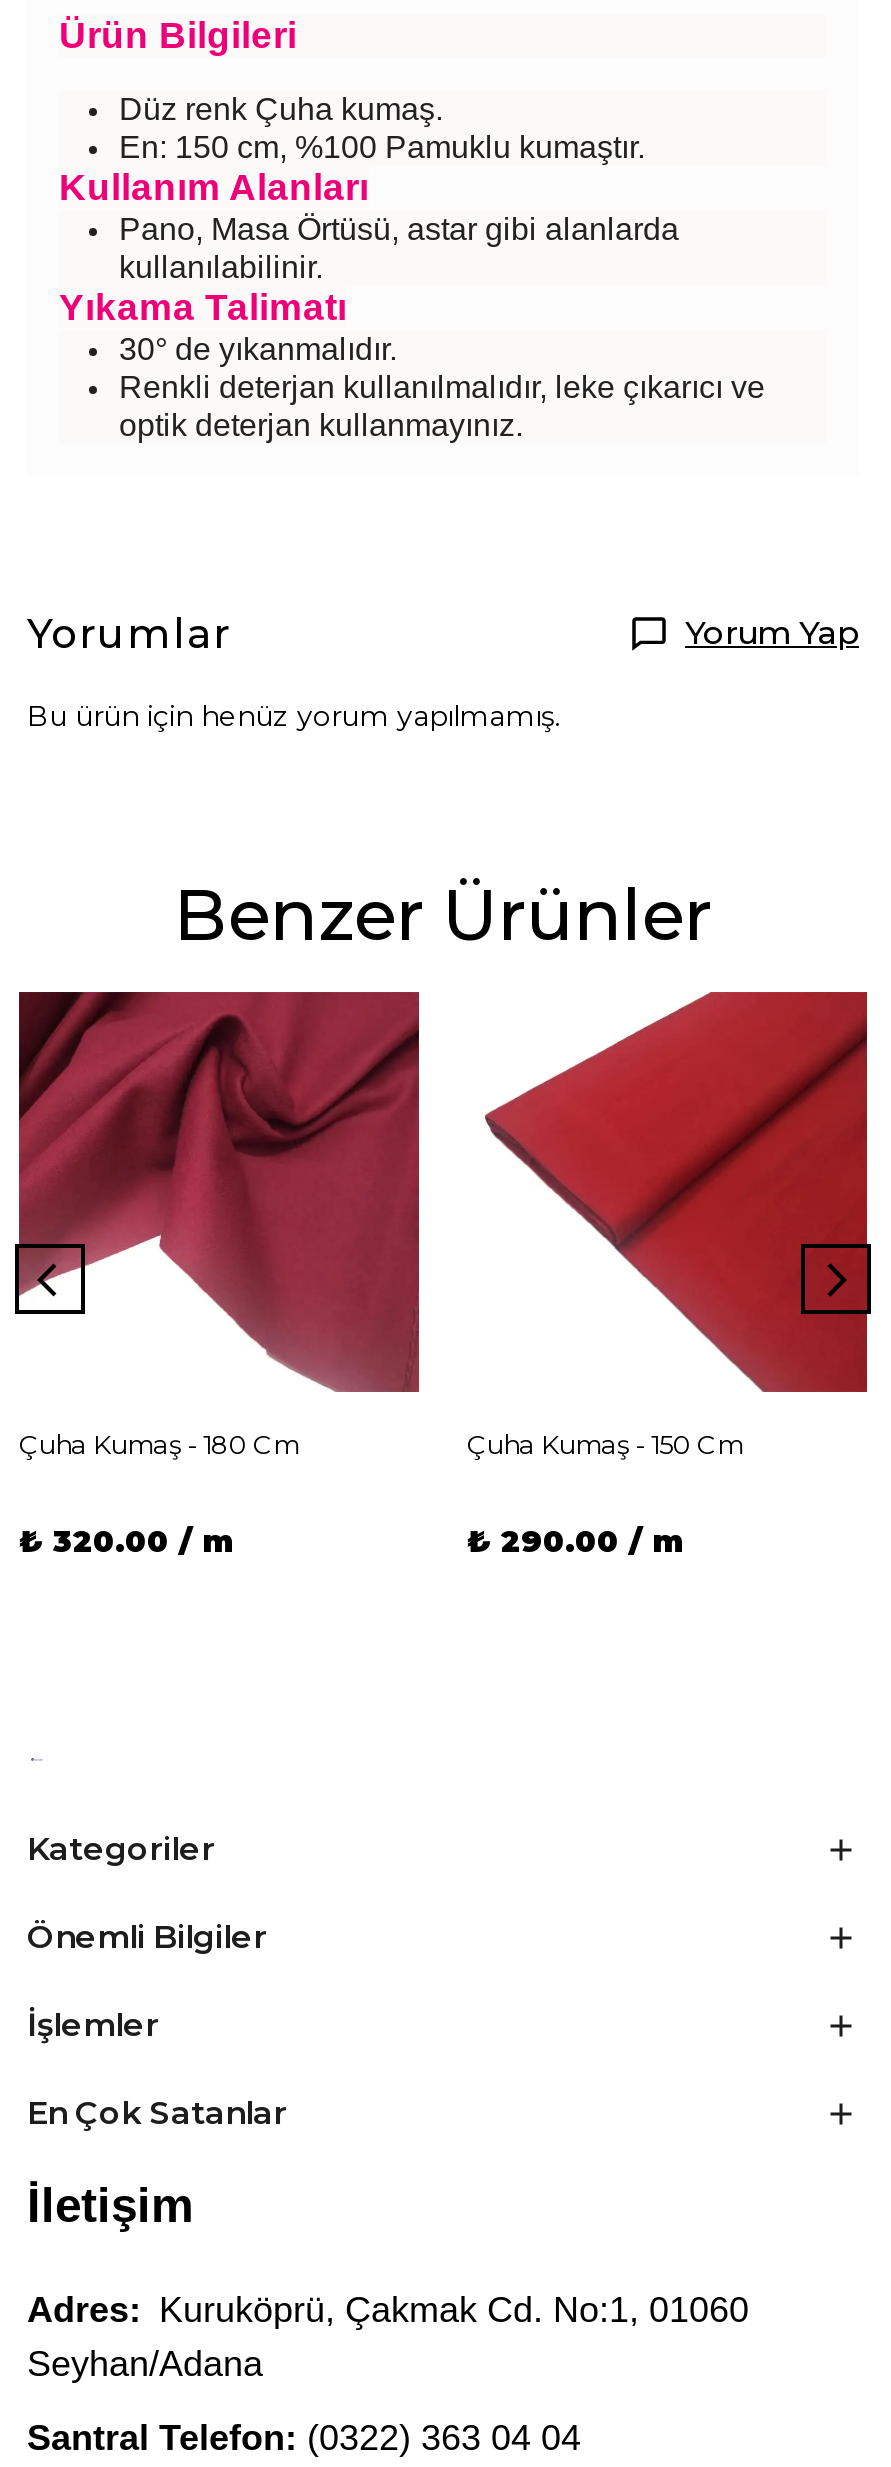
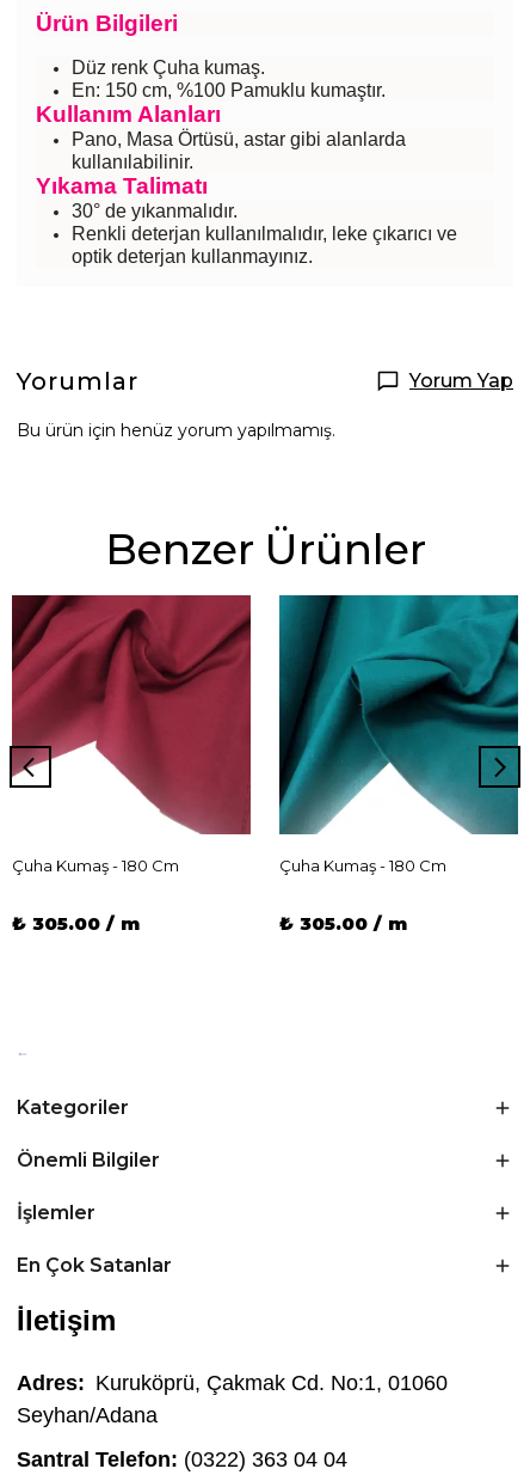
- [image]
- Çuha Kumaş - 150 Cm
+ [image]
+ Çuha Kumaş - 180 Cm

- ₺ 320.00 / m
+ ₺ 305.00 / m

- ₺ 290.00 / m
+ ₺ 305.00 / m
